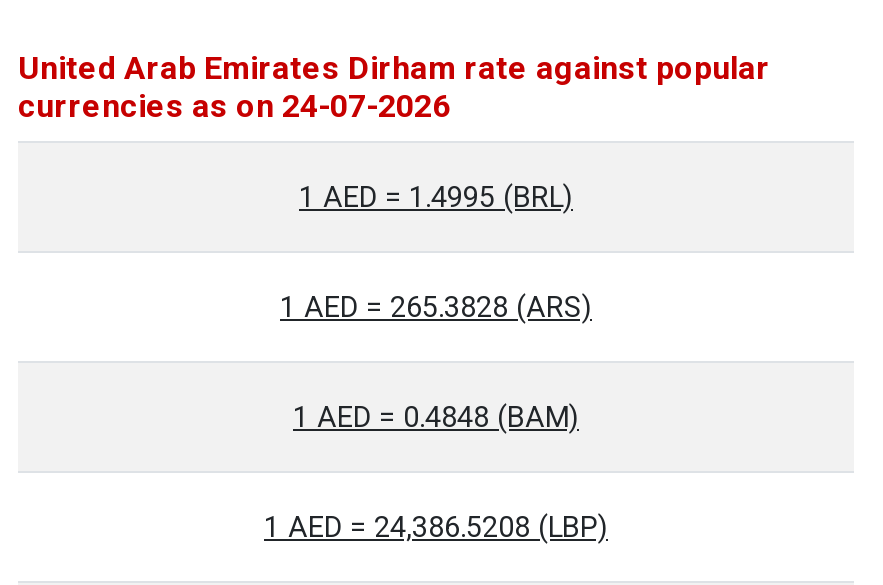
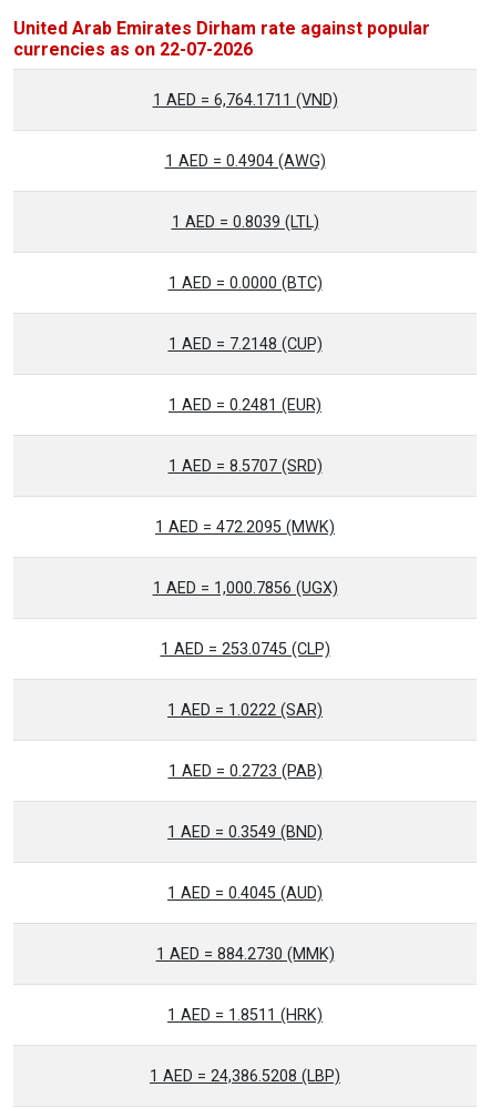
- currencies as on 24-07-2026
- 1 AED = 1.4995 (BRL)
- 1 AED = 265.3828 (ARS)
- 1 AED = 0.4848 (BAM)
+ currencies as on 22-07-2026
+ 1 AED = 6,764.1711 (VND)
+ 1 AED = 0.4904 (AWG)
+ 1 AED = 0.8039 (LTL)
+ 1 AED = 0.0000 (BTC)
+ 1 AED = 7.2148 (CUP)
+ 1 AED = 0.2481 (EUR)
+ 1 AED = 8.5707 (SRD)
+ 1 AED = 472.2095 (MWK)
+ 1 AED = 1,000.7856 (UGX)
+ 1 AED = 253.0745 (CLP)
+ 1 AED = 1.0222 (SAR)
+ 1 AED = 0.2723 (PAB)
+ 1 AED = 0.3549 (BND)
+ 1 AED = 0.4045 (AUD)
+ 1 AED = 884.2730 (MMK)
+ 1 AED = 1.8511 (HRK)
